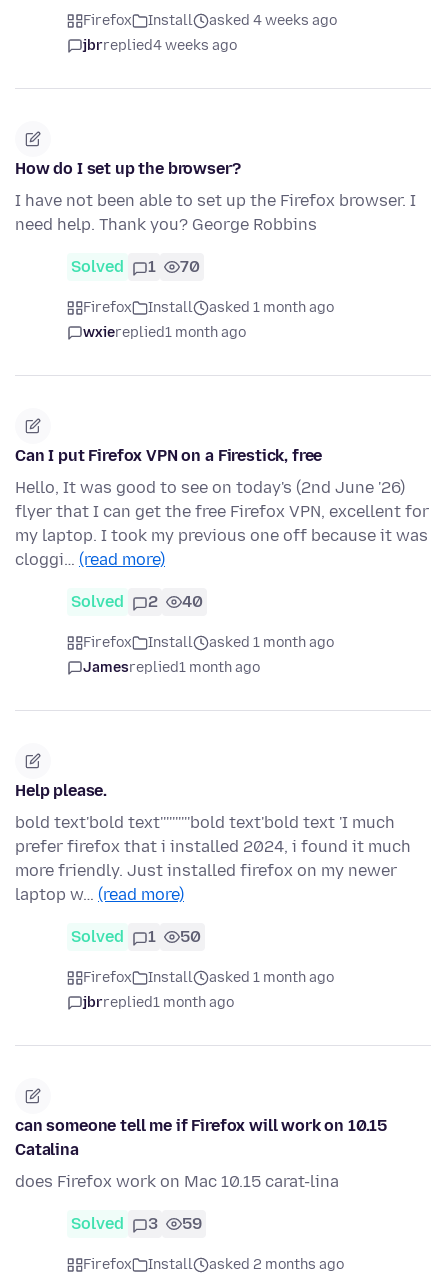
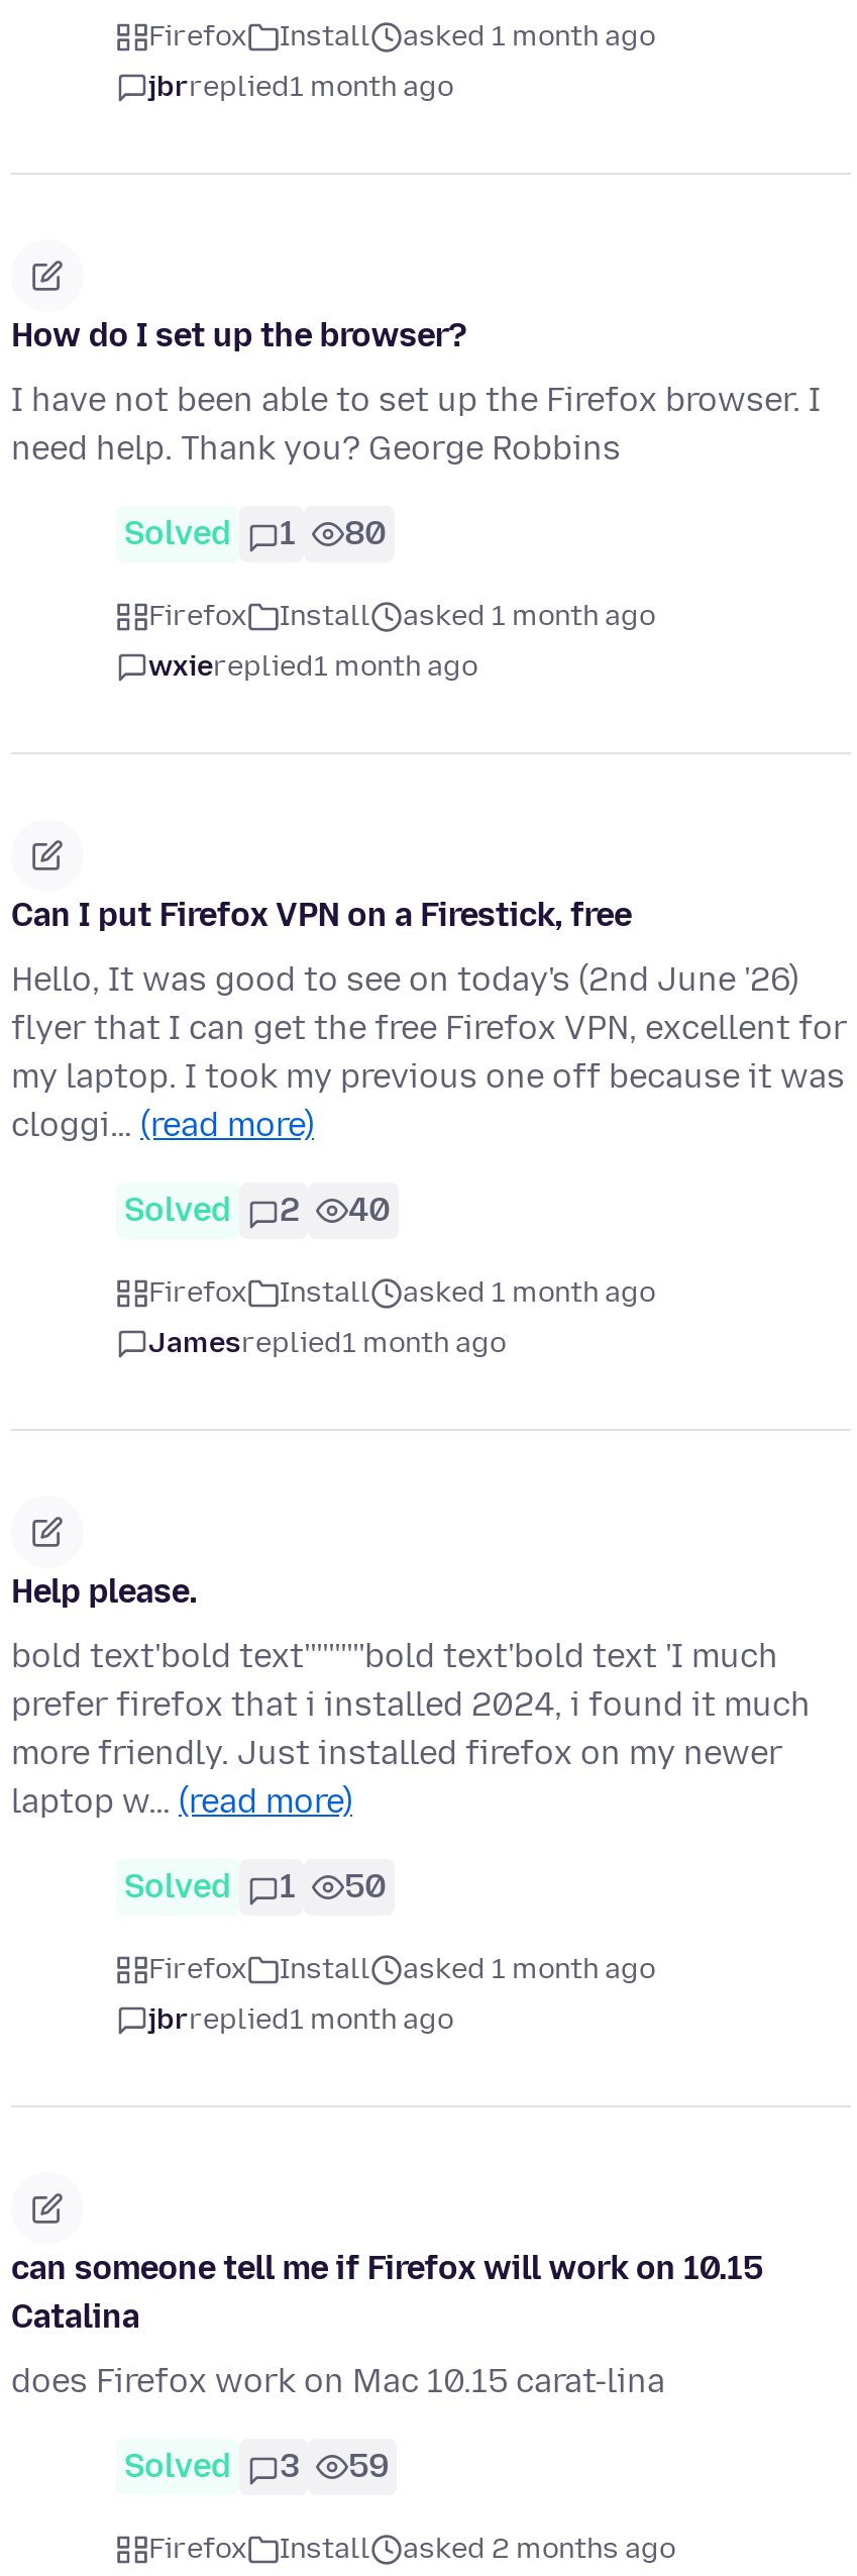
- asked 4 weeks ago
+ asked 1 month ago

- jbrreplied4 weeks ago
+ jbrreplied1 month ago

- Solved 1 70
+ Solved 1 80
